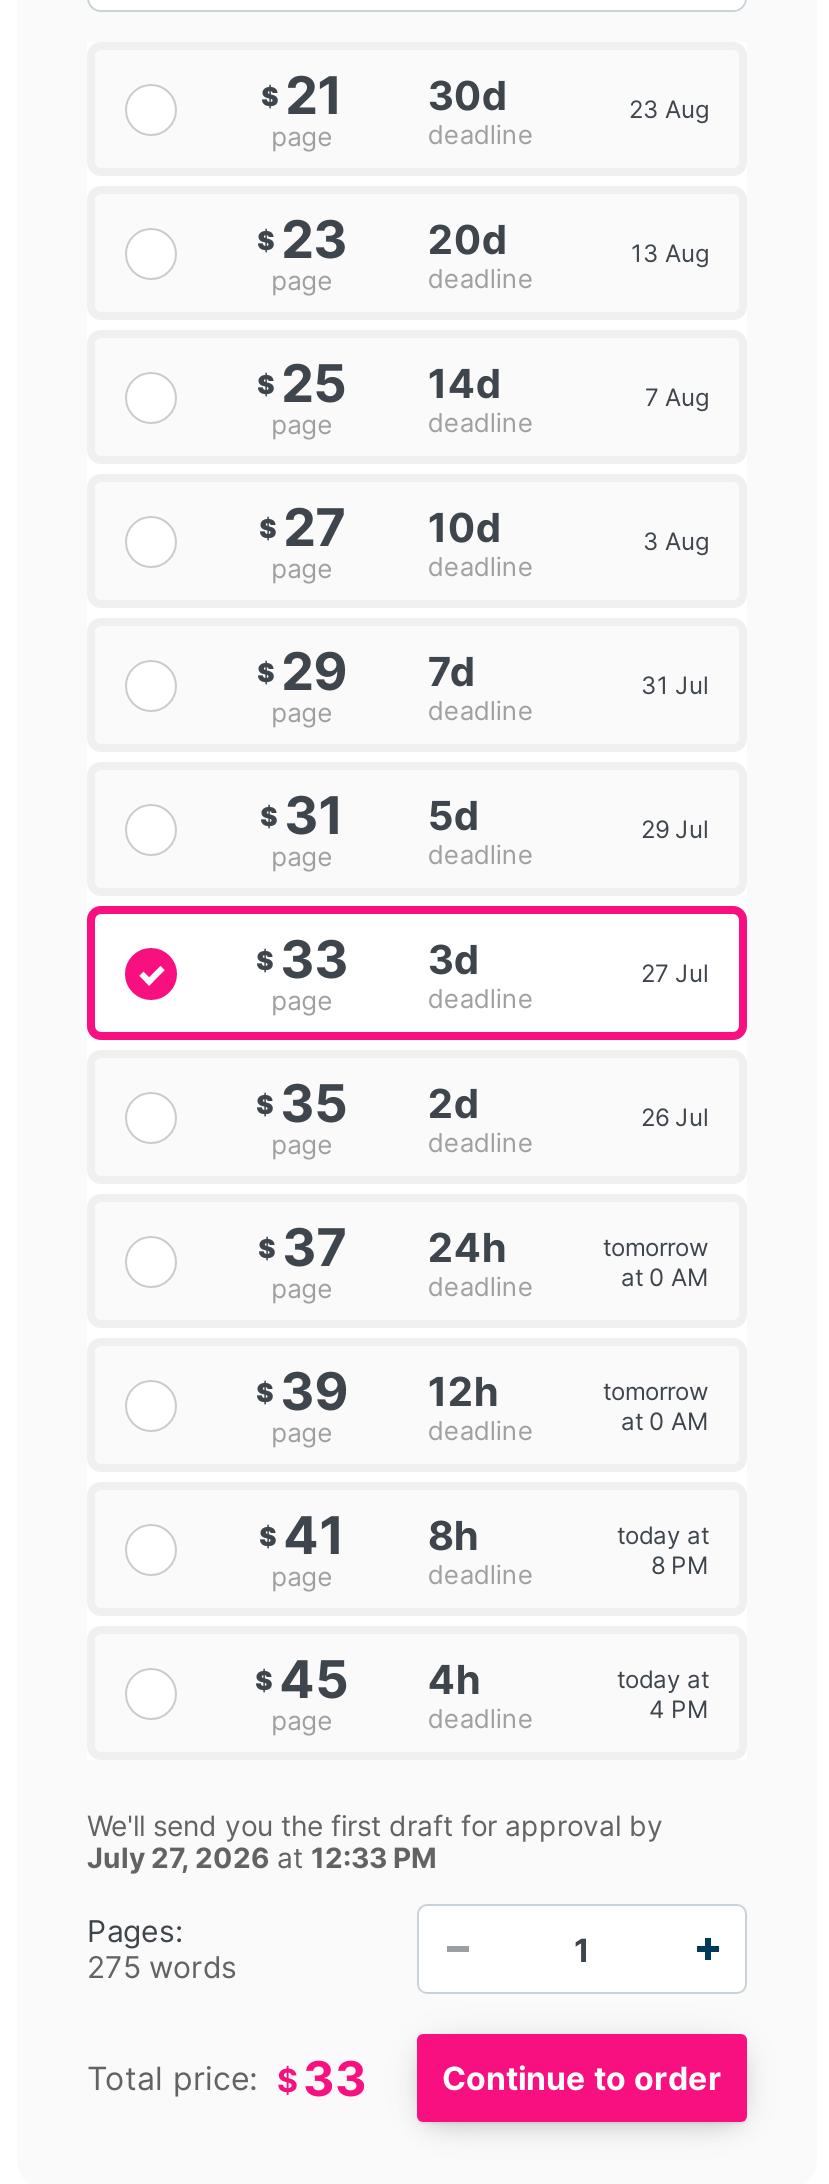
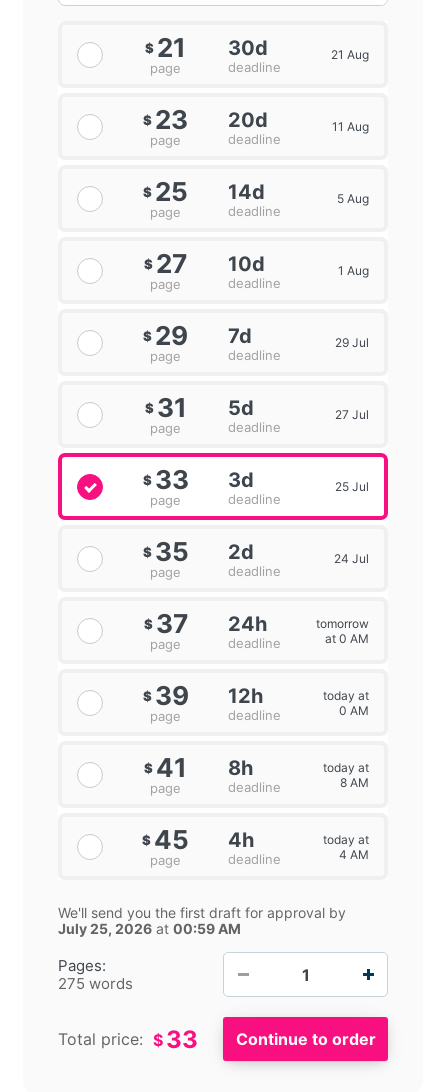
- 23 Aug
+ 21 Aug

- 13 Aug
+ 11 Aug

- 7 Aug
+ 5 Aug

- 3 Aug
+ 1 Aug

- 31 Jul
+ 29 Jul

- 29 Jul
+ 27 Jul

- 27 Jul
+ 25 Jul

- 26 Jul
+ 24 Jul

- tomorrow
- at 0 AM
+ today at
+ 0 AM

- 8 PM
+ 8 AM

- 4 PM
+ 4 AM

- July 27, 2026 at 12:33 PM
+ July 25, 2026 at 00:59 AM
